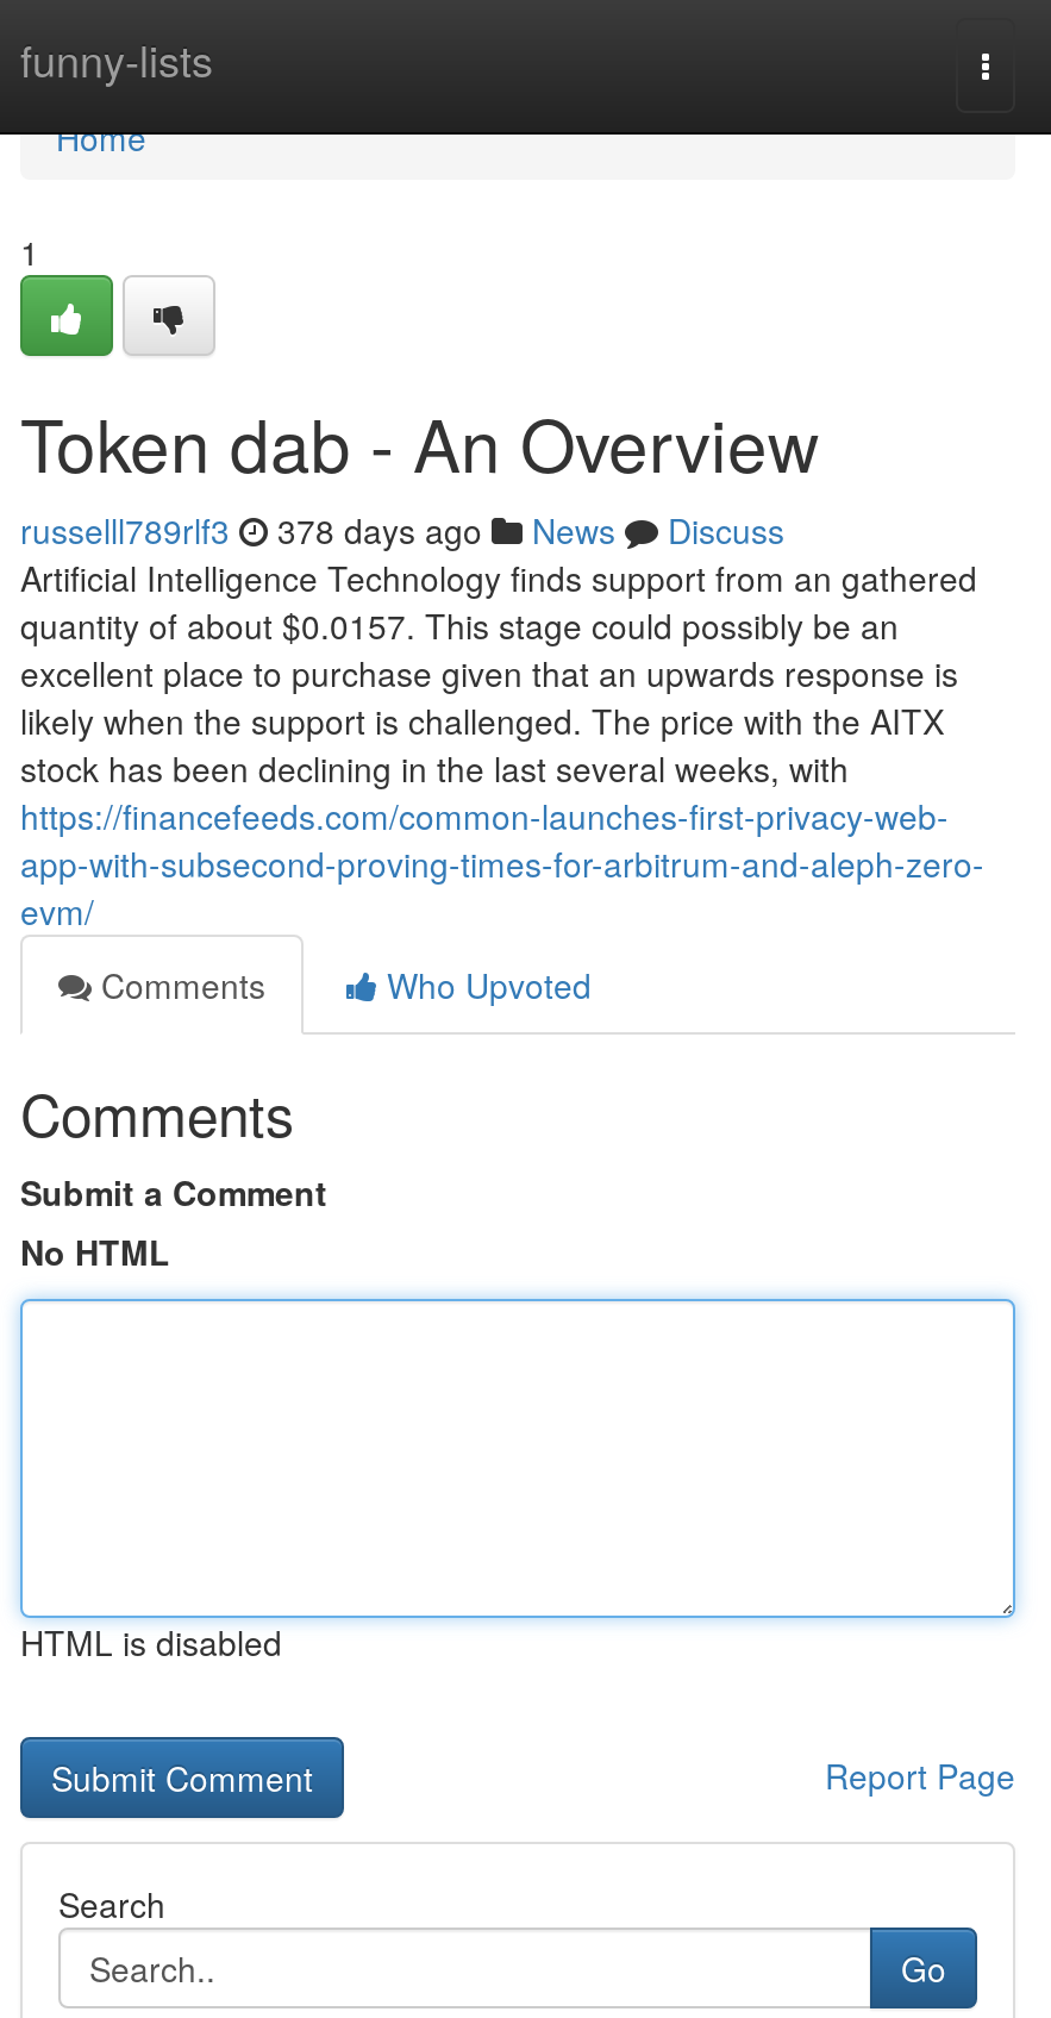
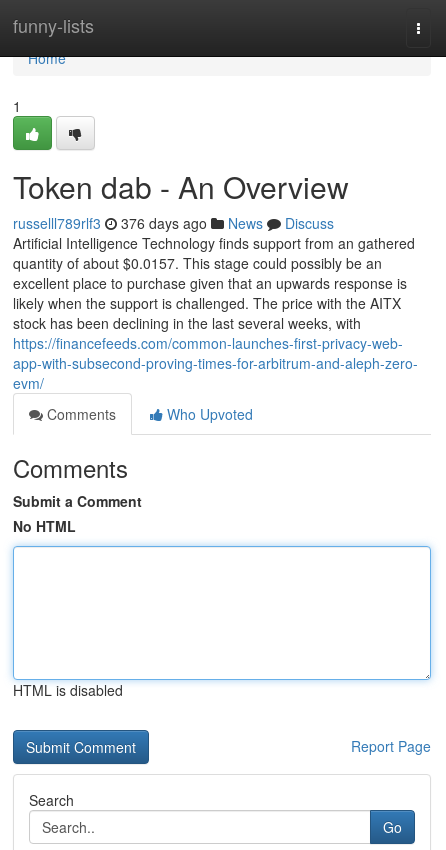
- russelll789rlf3 378 days ago News Discuss
+ russelll789rlf3 376 days ago News Discuss
